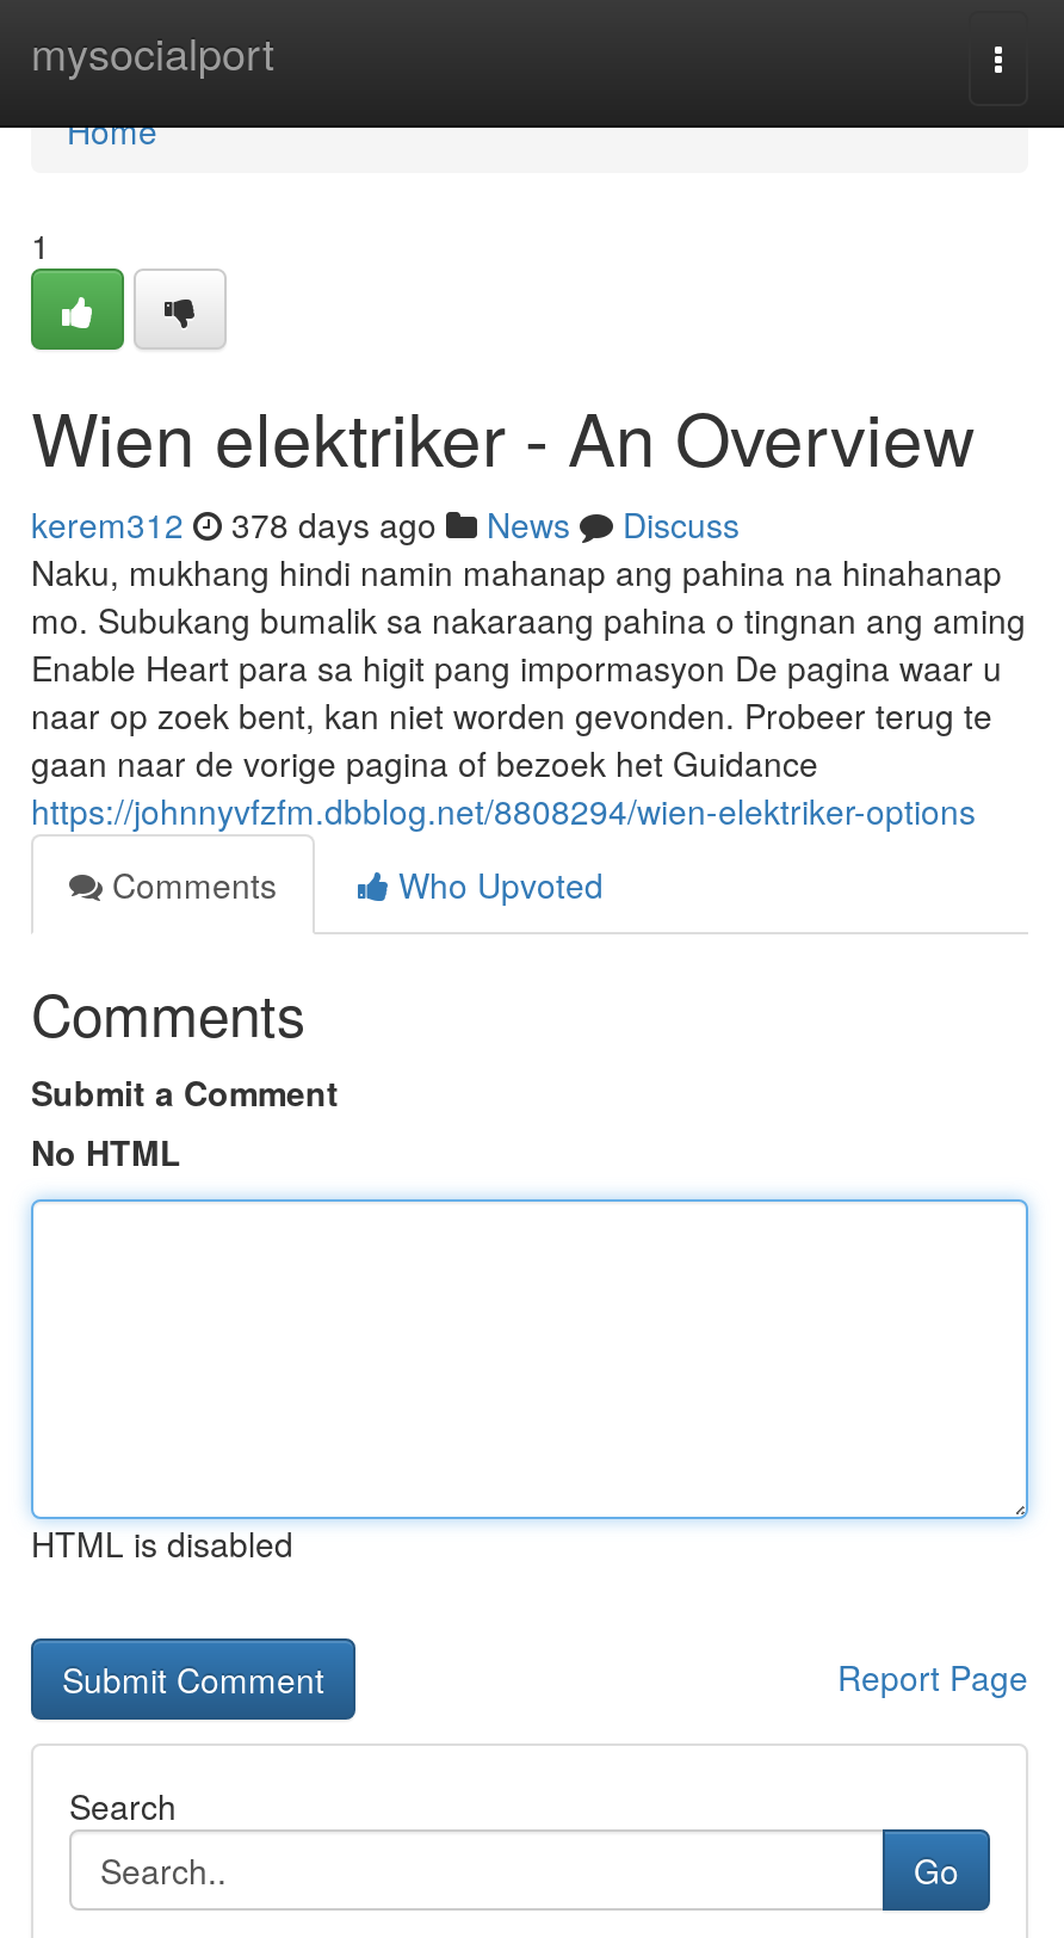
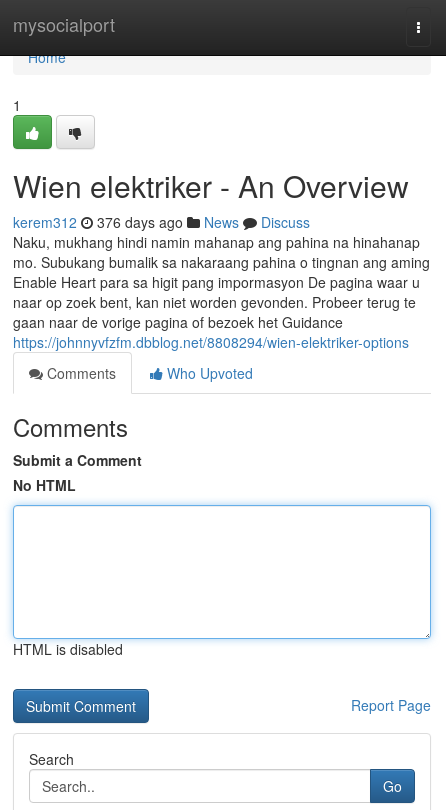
- kerem312 378 days ago News Discuss
+ kerem312 376 days ago News Discuss
